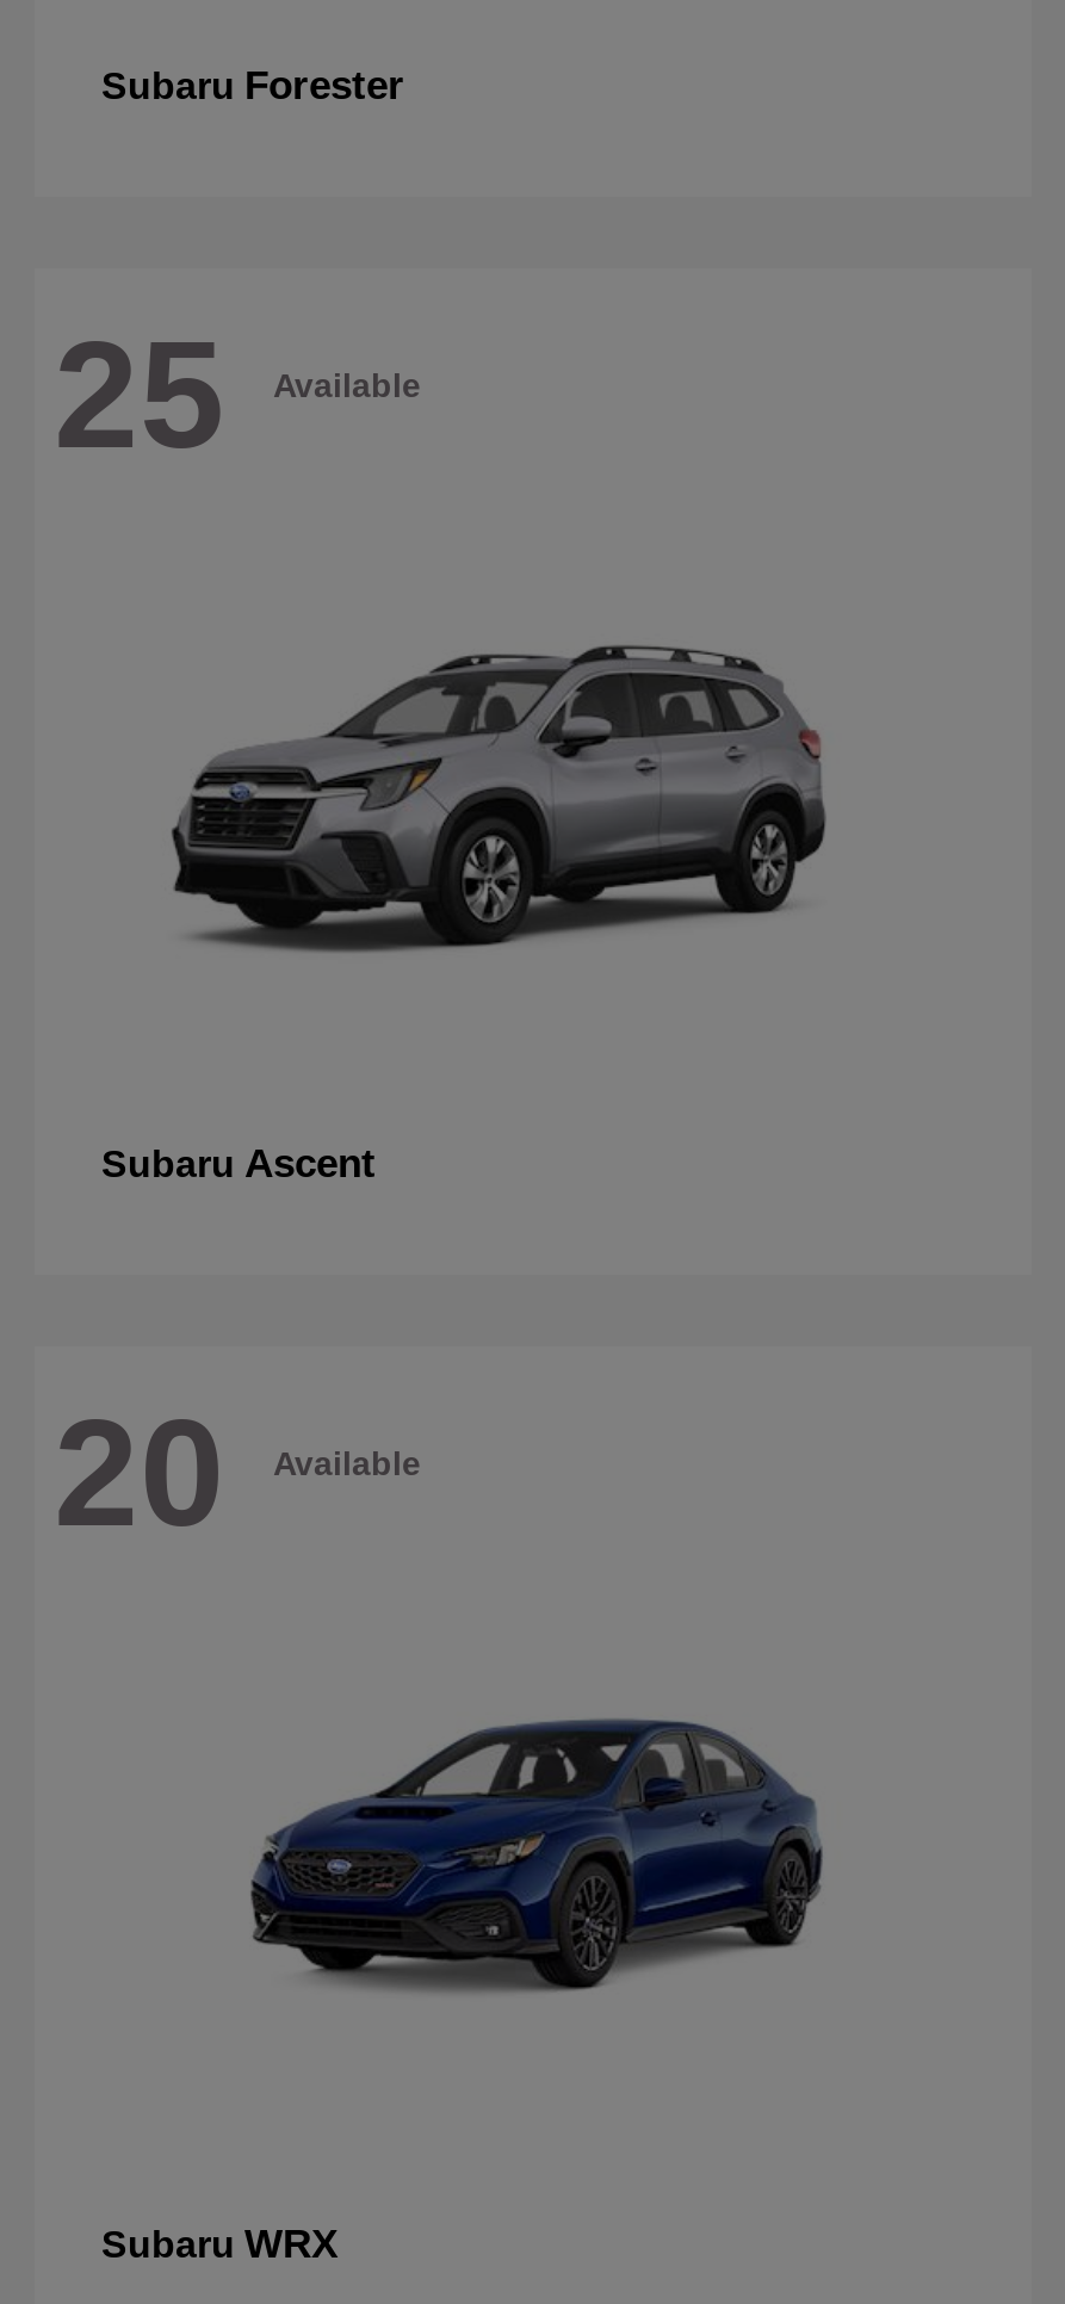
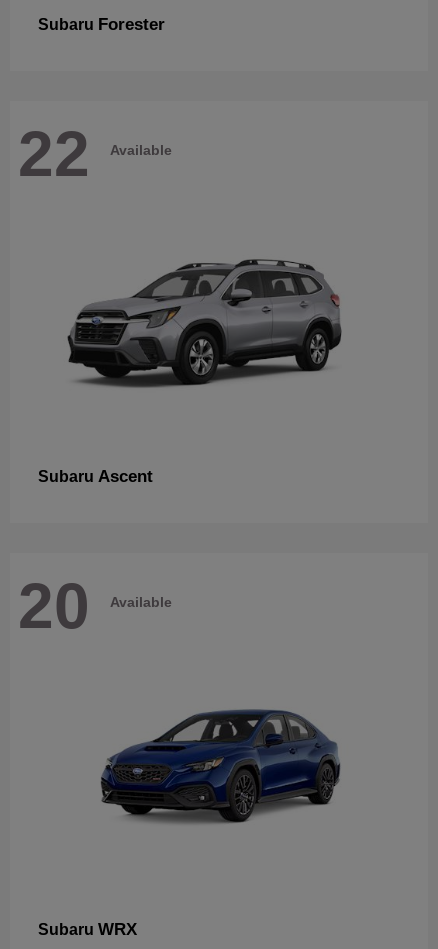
- 25 Available
+ 22 Available
